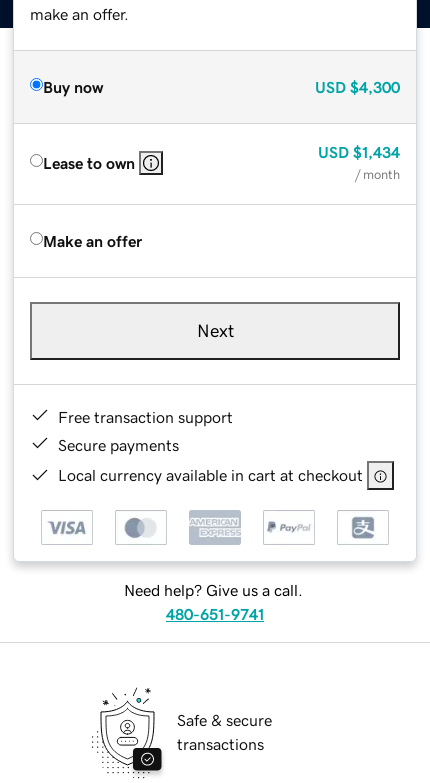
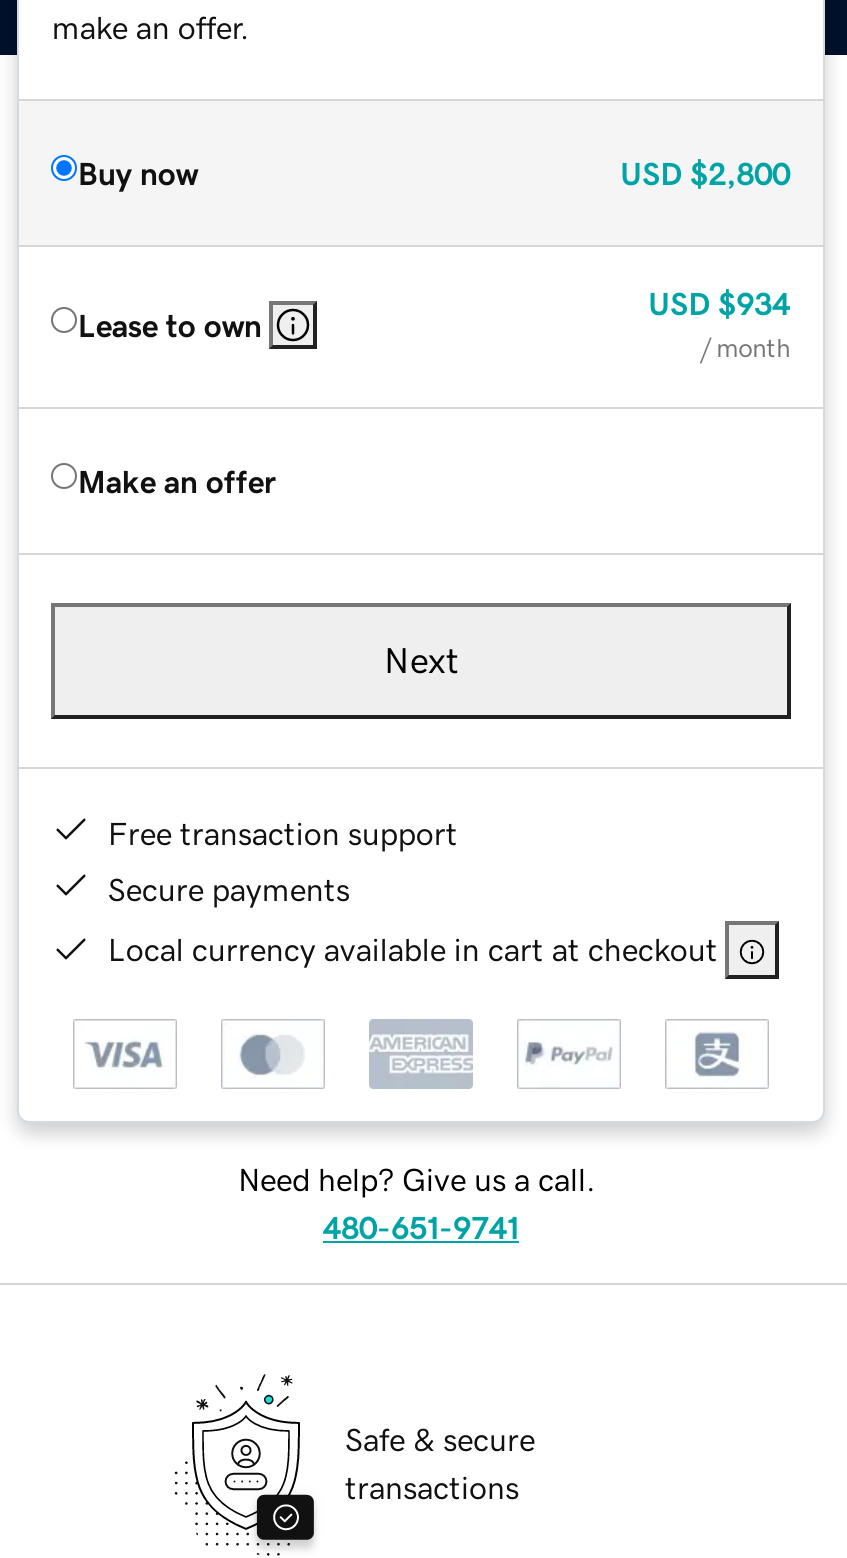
- USD $4,300
+ USD $2,800

- USD $1,434
+ USD $934
